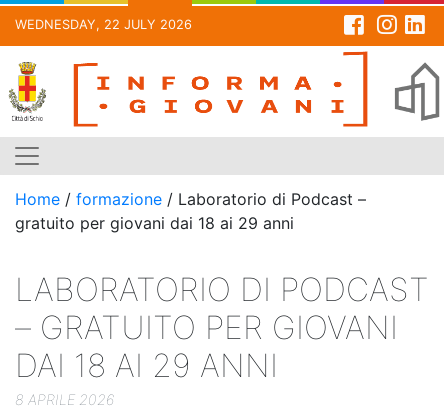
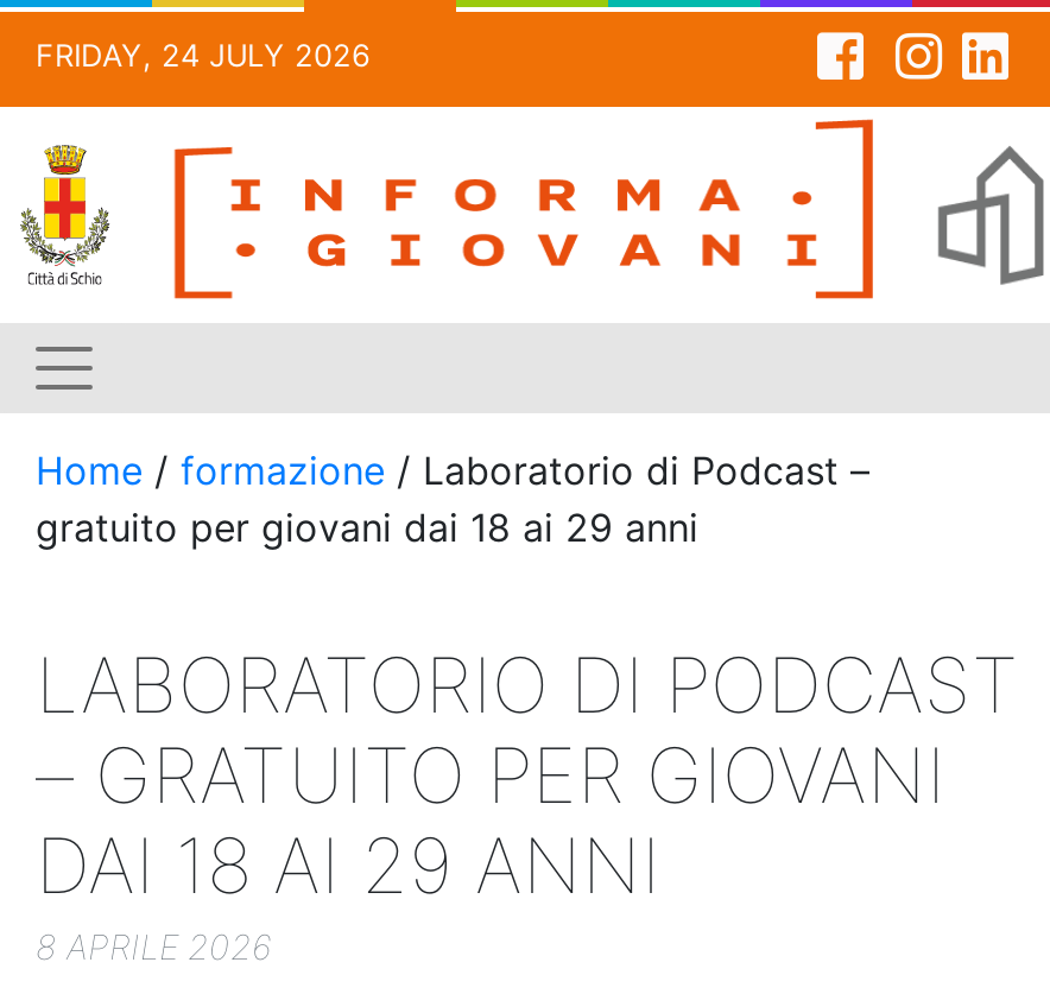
- WEDNESDAY, 22 JULY 2026
+ FRIDAY, 24 JULY 2026
